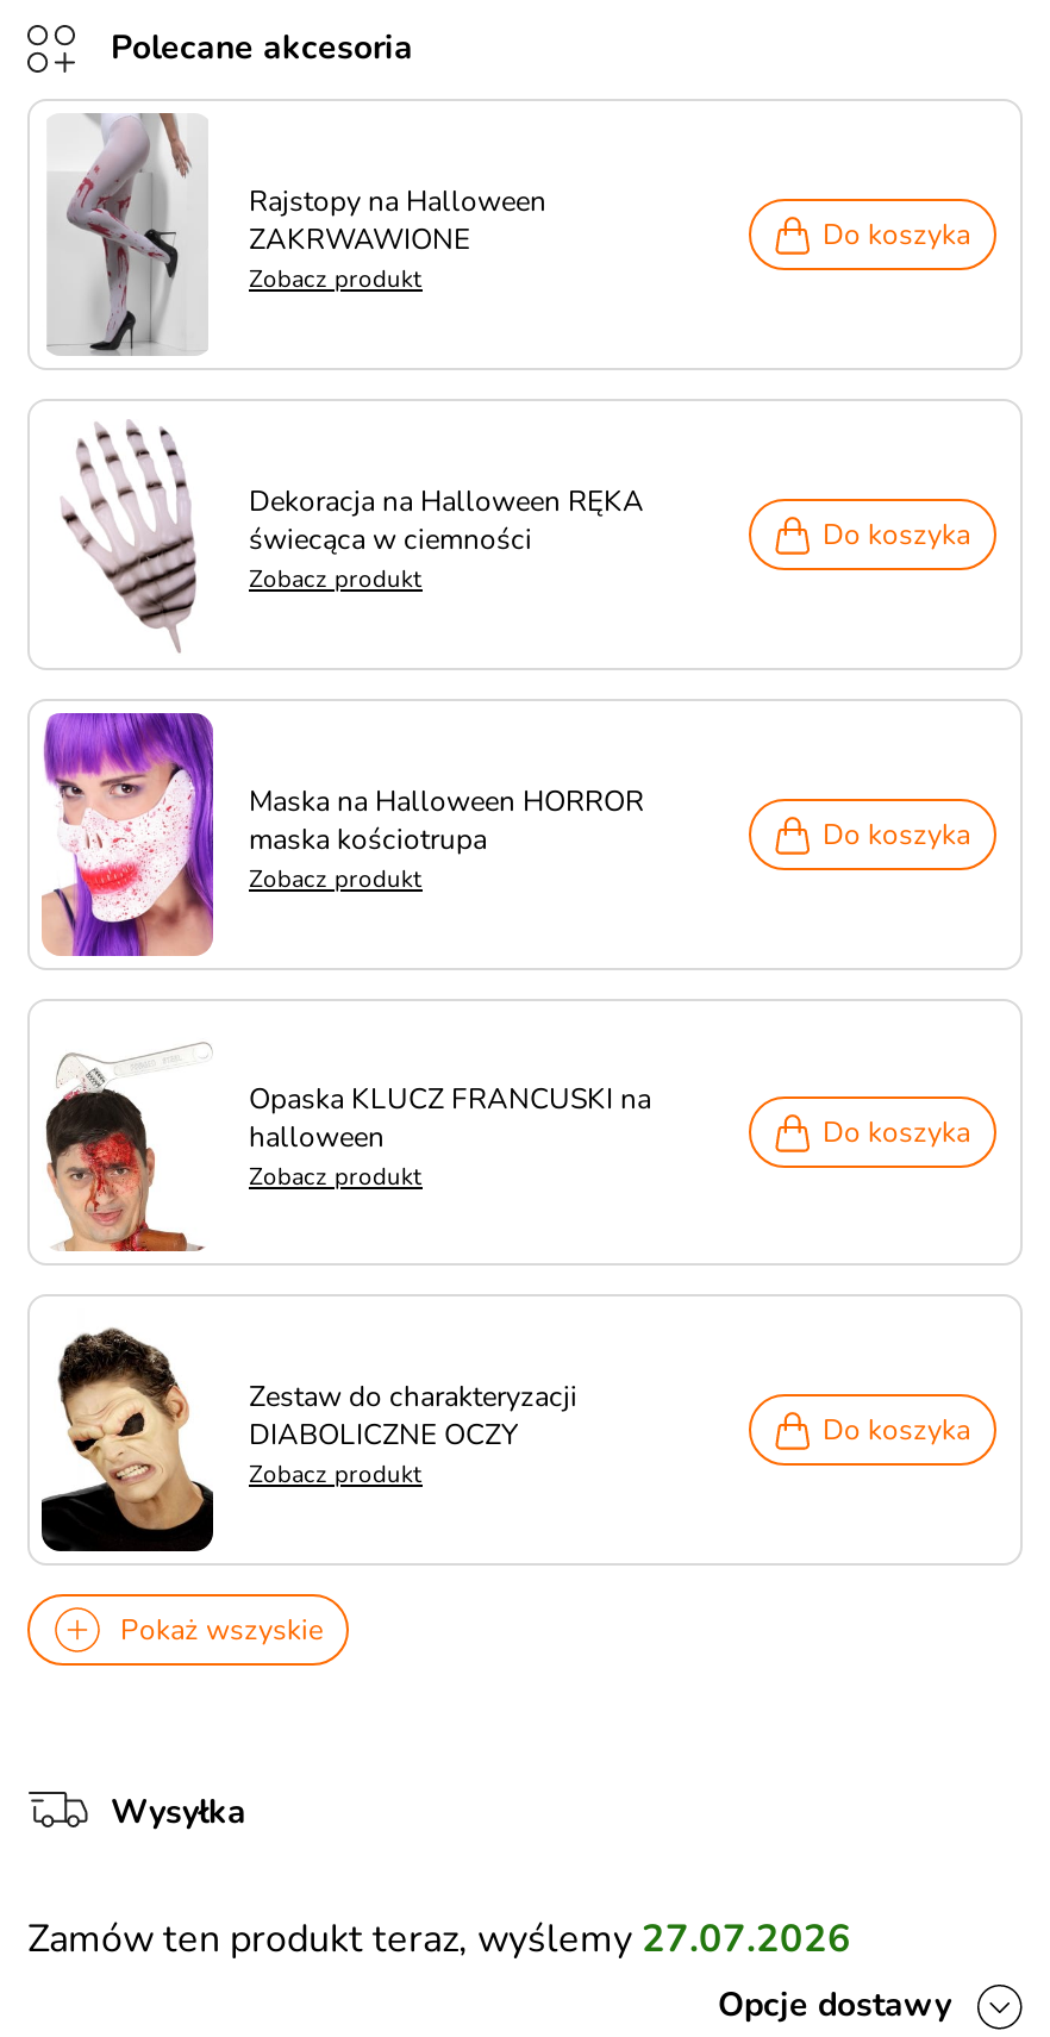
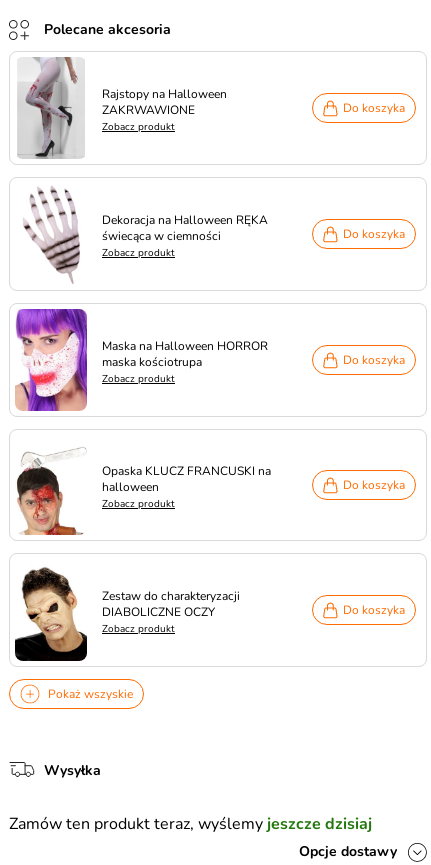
- Zamów ten produkt teraz, wyślemy 27.07.2026
+ Zamów ten produkt teraz, wyślemy jeszcze dzisiaj
